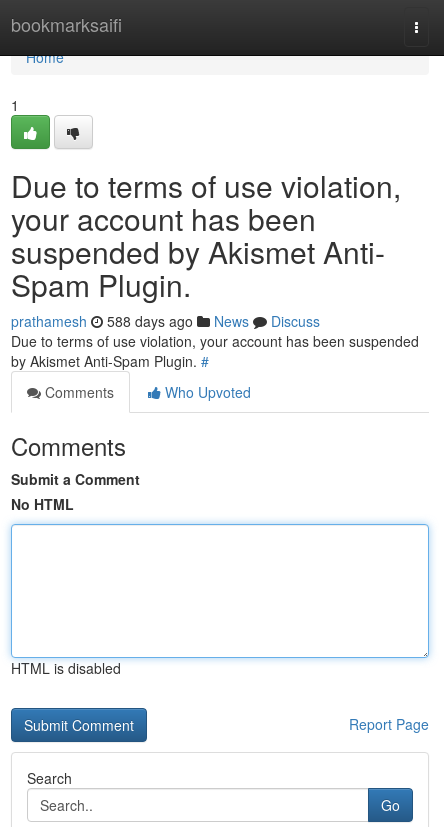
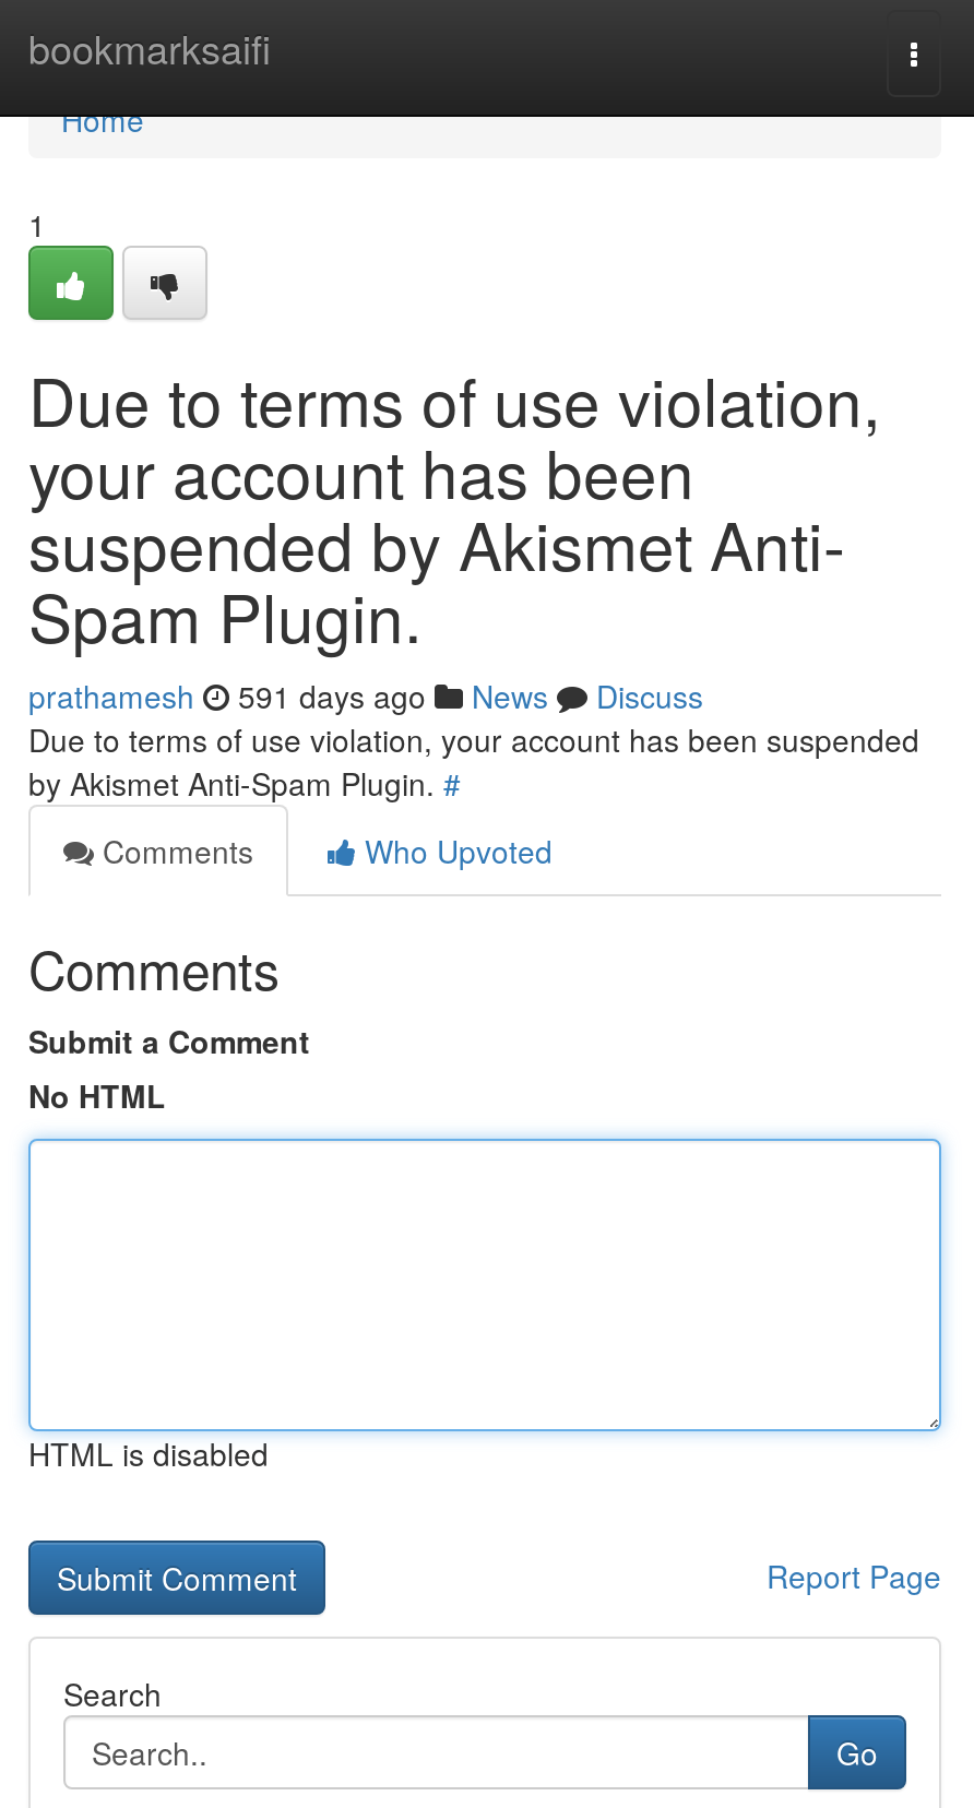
- prathamesh 588 days ago News Discuss
+ prathamesh 591 days ago News Discuss
